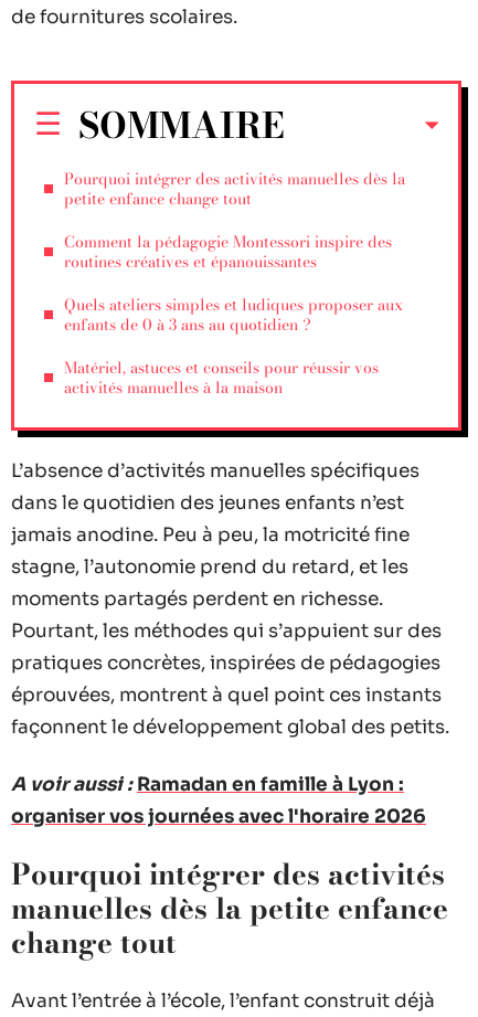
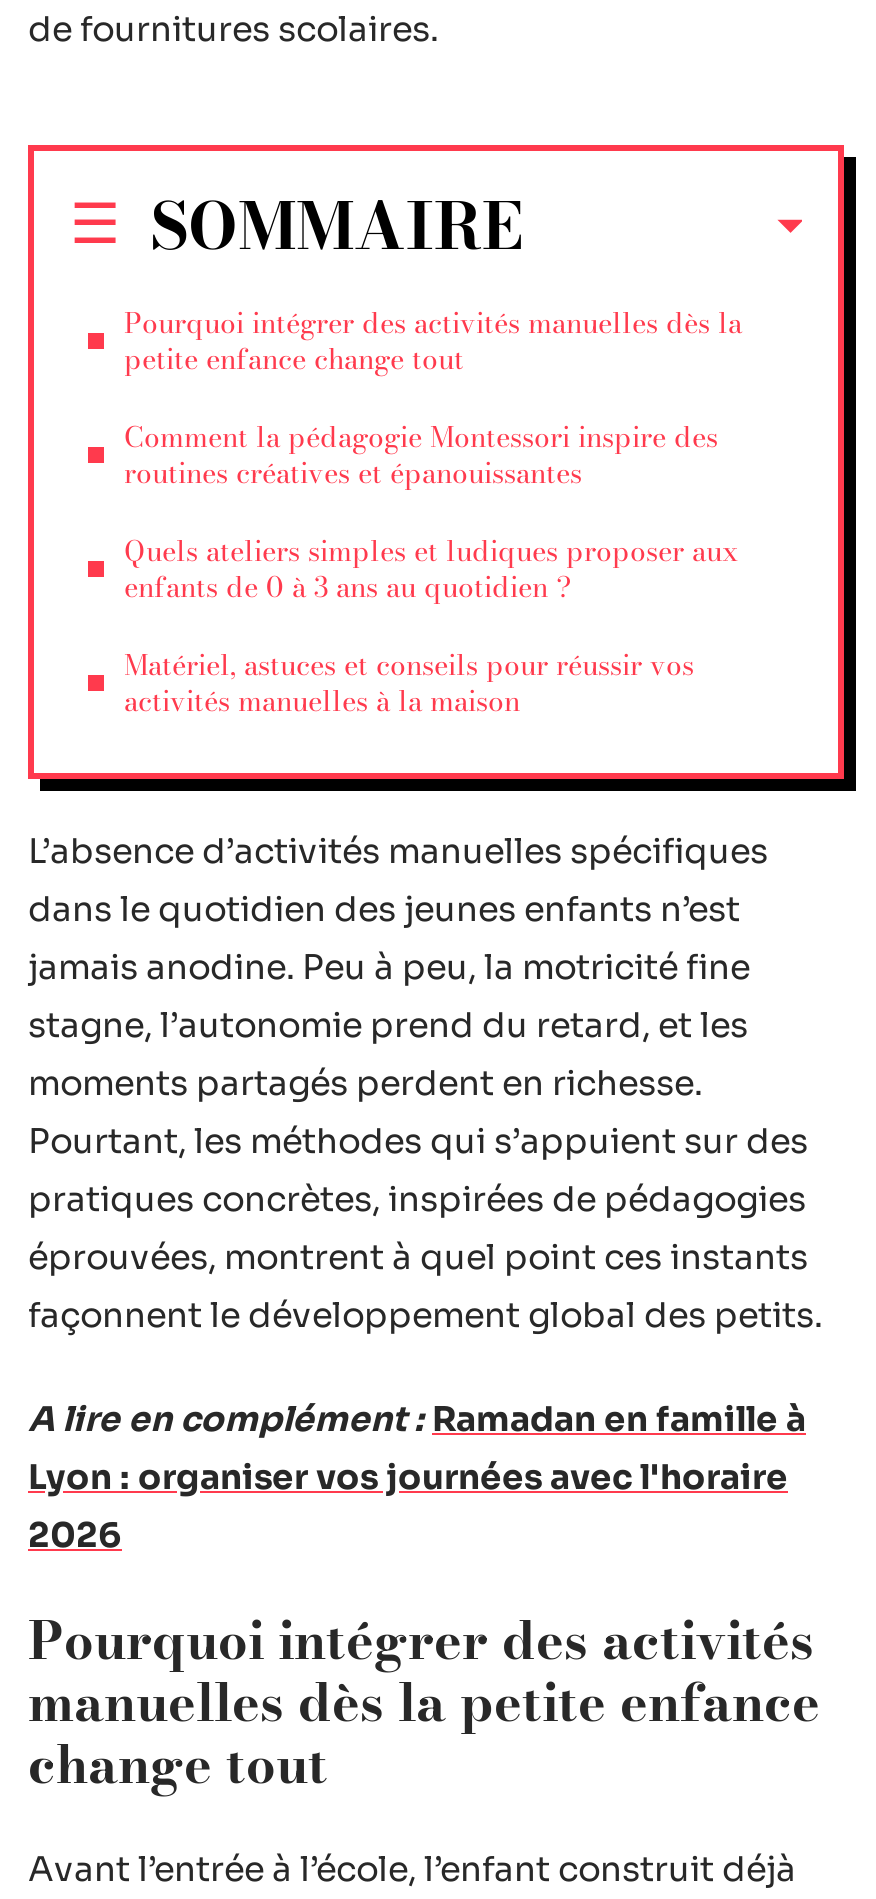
- A voir aussi : Ramadan en famille à Lyon :
- organiser vos journées avec l'horaire 2026
+ A lire en complément : Ramadan en famille à
+ Lyon : organiser vos journées avec l'horaire
+ 2026
